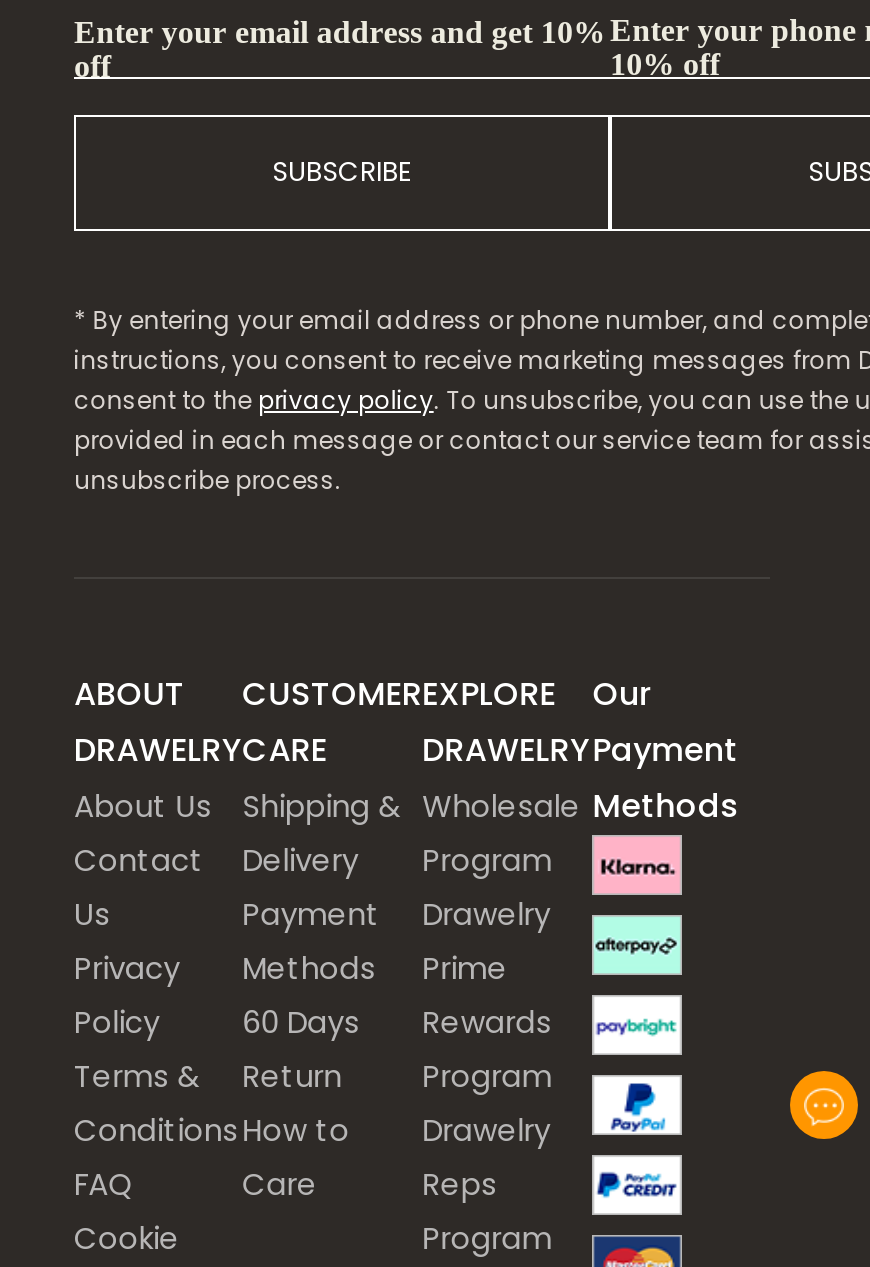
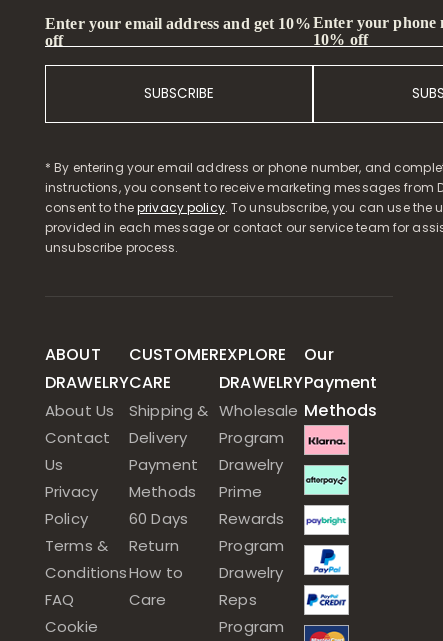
- [image]
